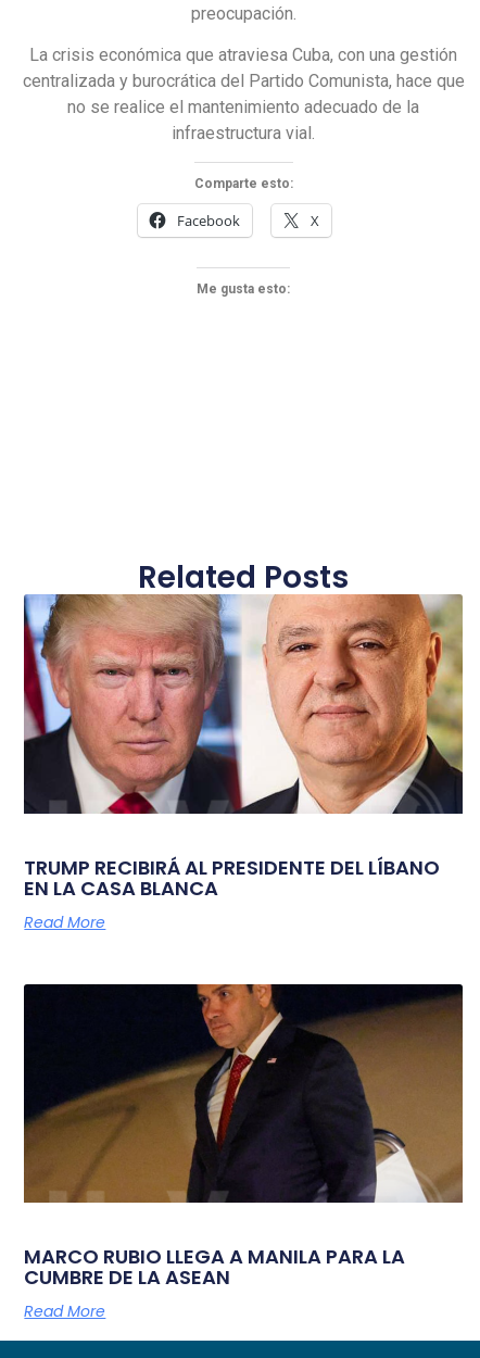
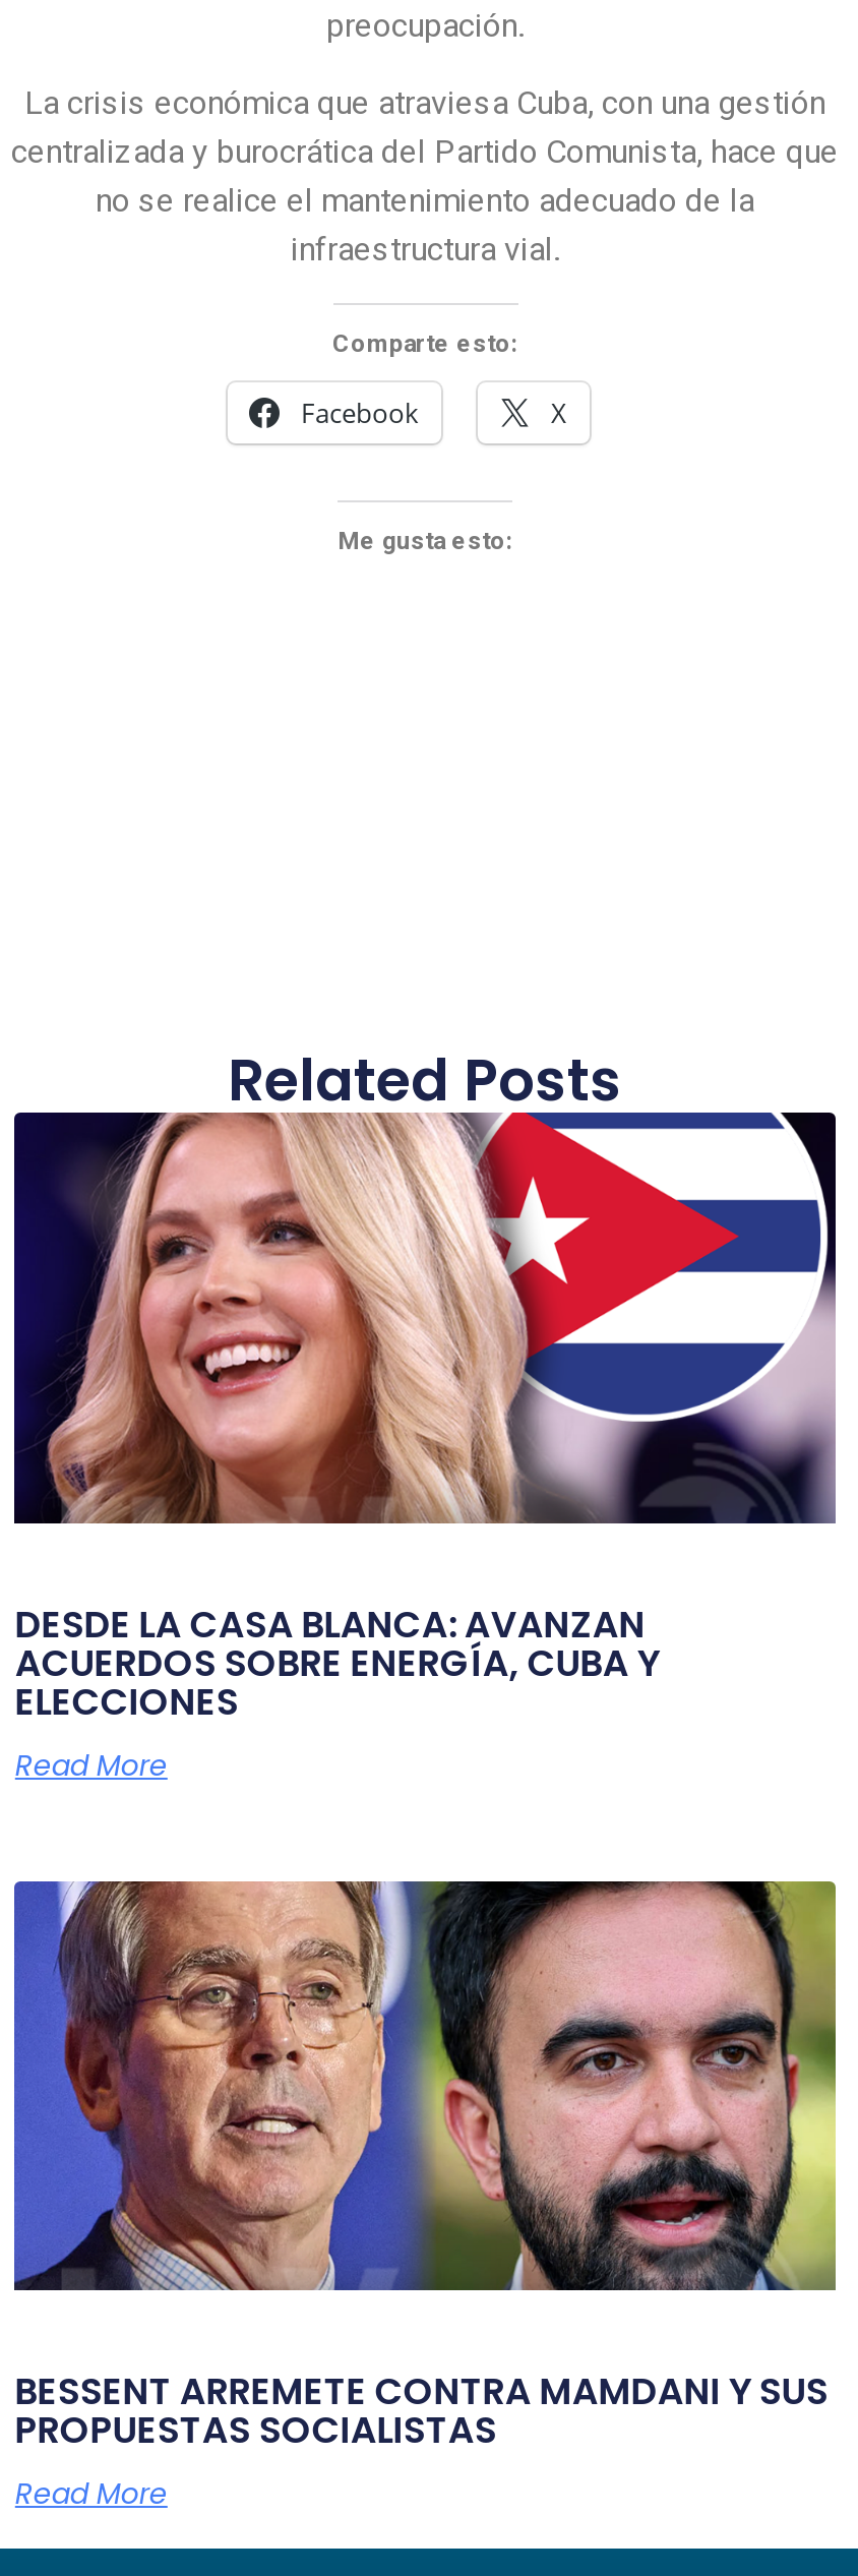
- [image]
- TRUMP RECIBIRÁ AL PRESIDENTE DEL LÍBANO
- EN LA CASA BLANCA
+ [image]
+ DESDE LA CASA BLANCA: AVANZAN
+ ACUERDOS SOBRE ENERGÍA, CUBA Y
+ ELECCIONES

- [image]
- MARCO RUBIO LLEGA A MANILA PARA LA
- CUMBRE DE LA ASEAN
+ [image]
+ BESSENT ARREMETE CONTRA MAMDANI Y SUS
+ PROPUESTAS SOCIALISTAS
